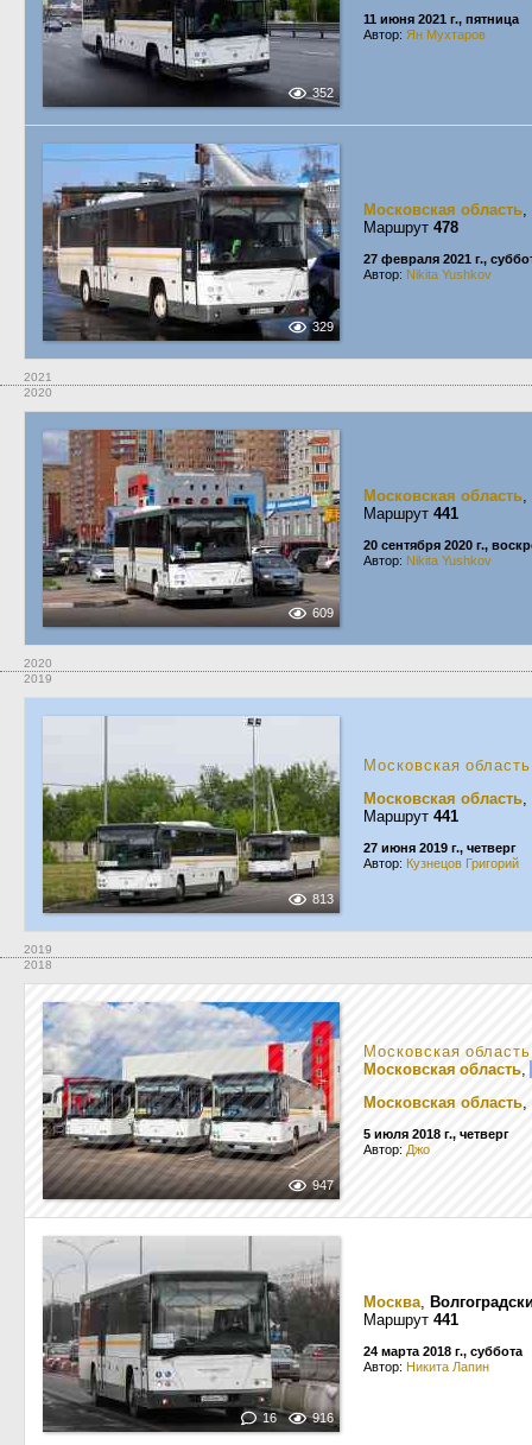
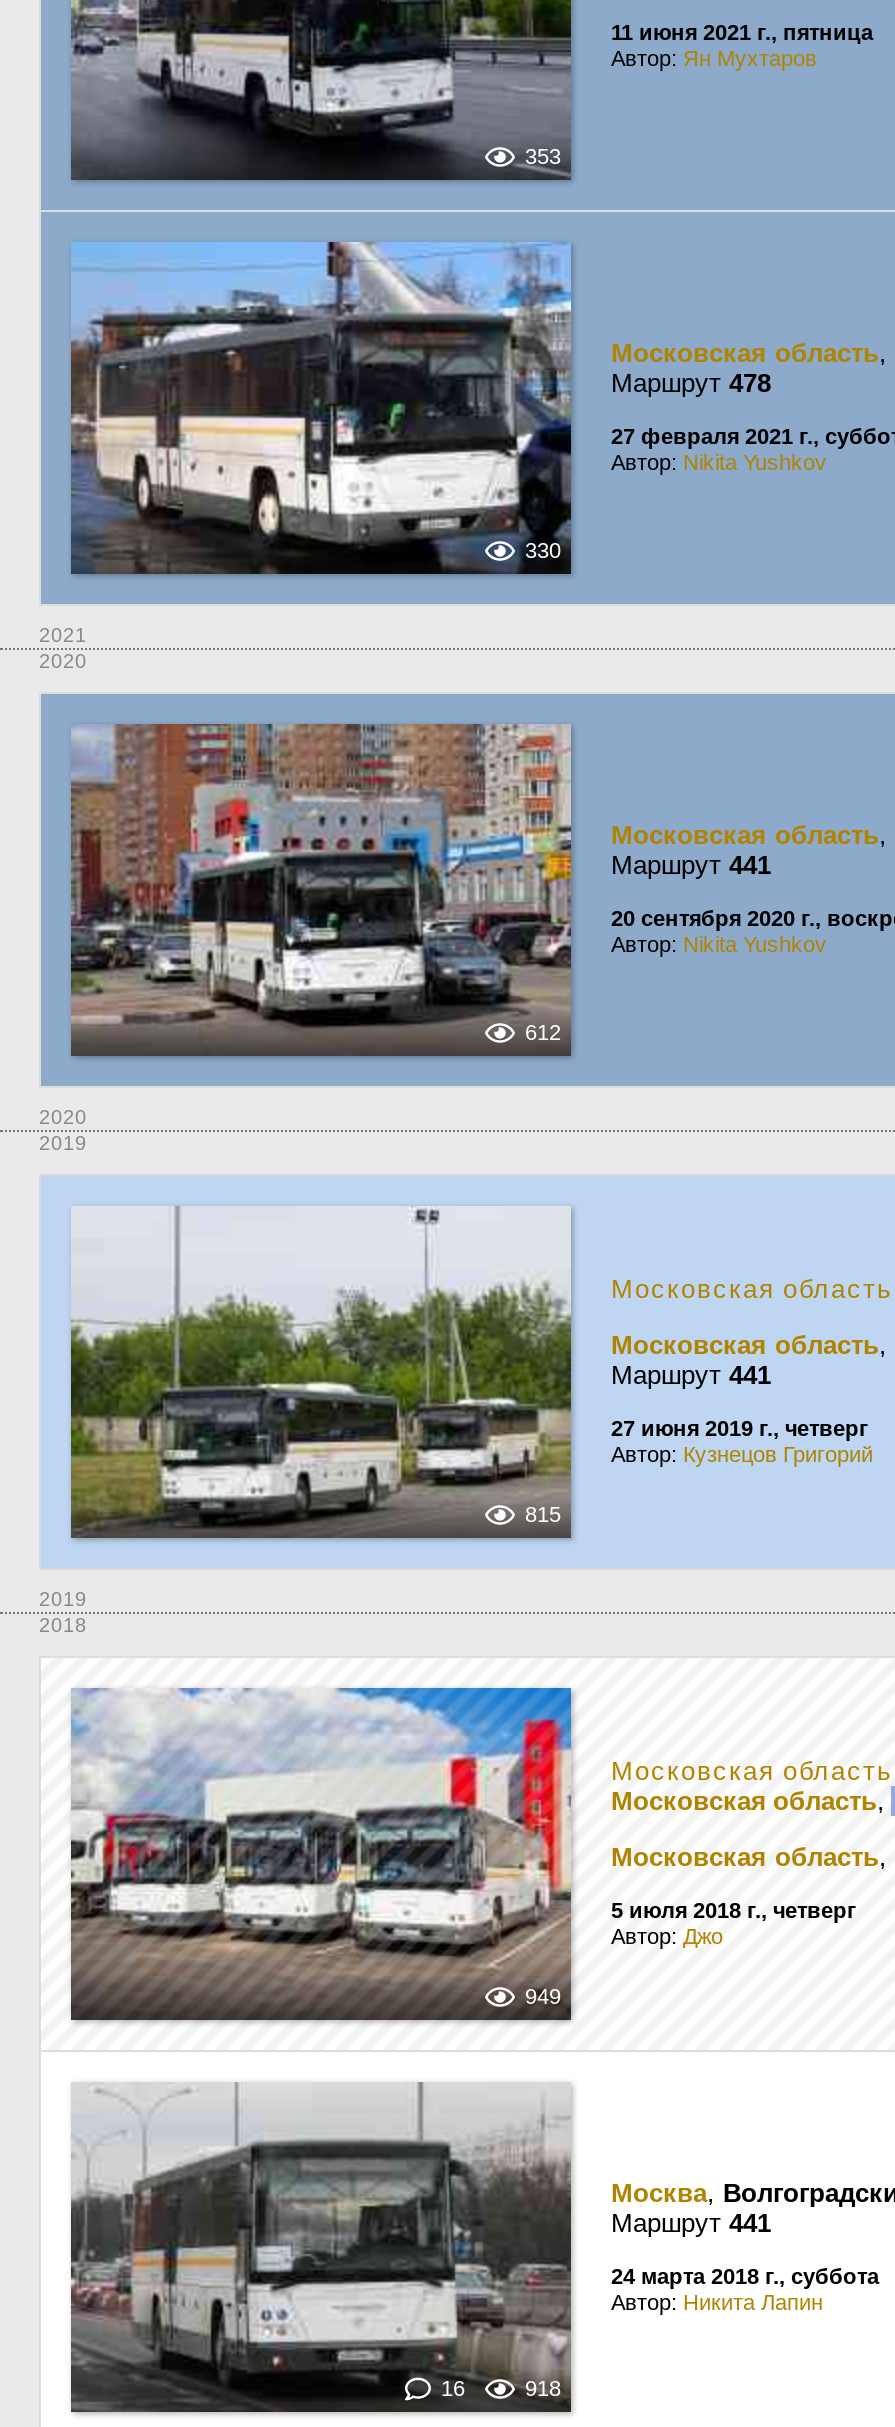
- 352
+ 353

- 329
+ 330

- 609
+ 612

- 813
+ 815

- 947
+ 949

- 916
+ 918
